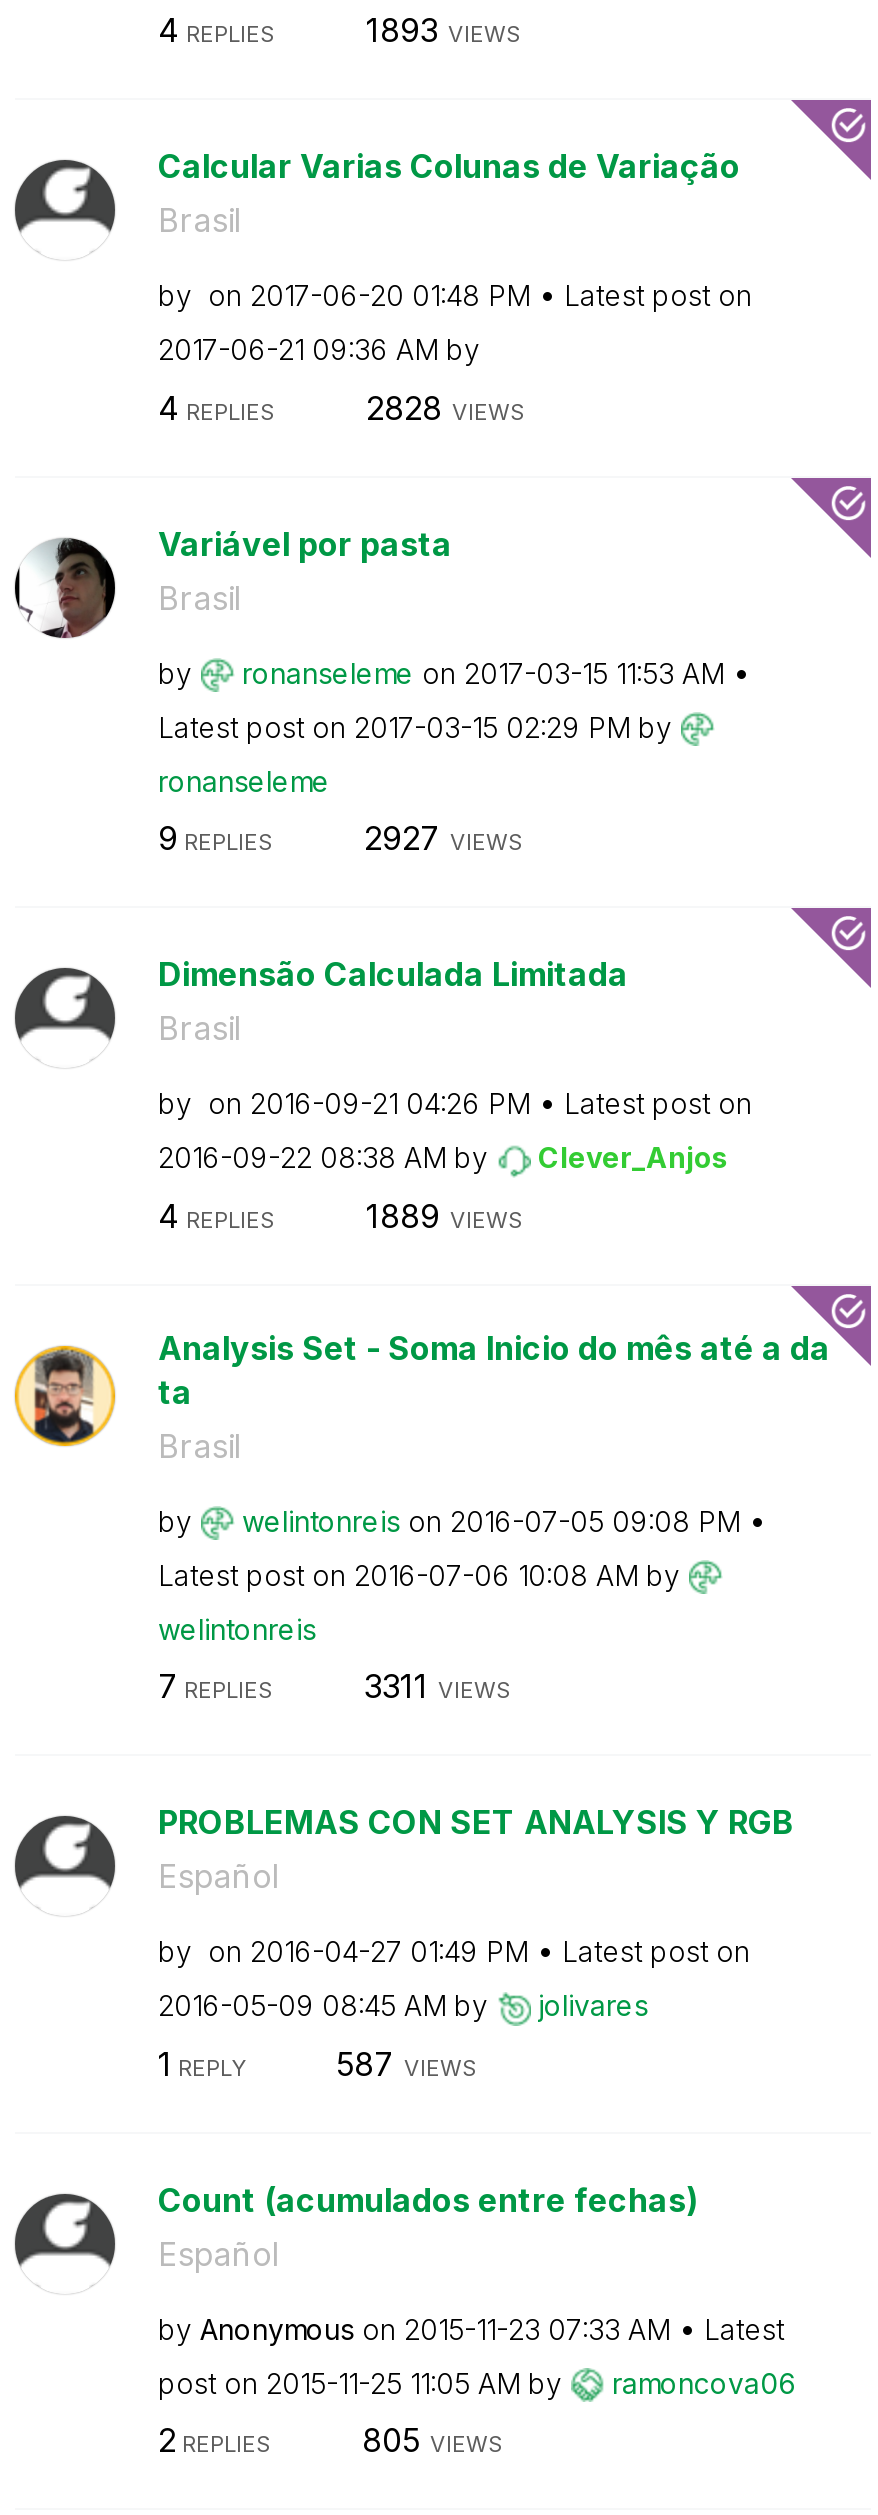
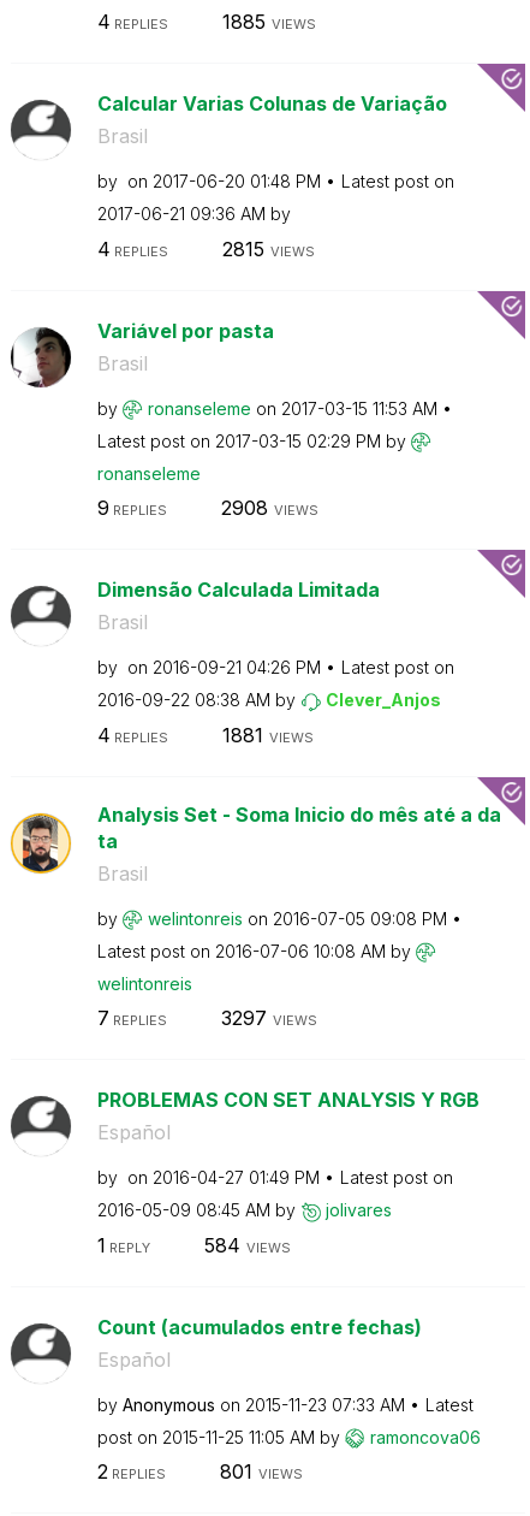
- 1893 VIEWS
+ 1885 VIEWS

- 2828 VIEWS
+ 2815 VIEWS

- 2927 VIEWS
+ 2908 VIEWS

- 1889 VIEWS
+ 1881 VIEWS

- 3311 VIEWS
+ 3297 VIEWS

- 587 VIEWS
+ 584 VIEWS

- 805 VIEWS
+ 801 VIEWS
